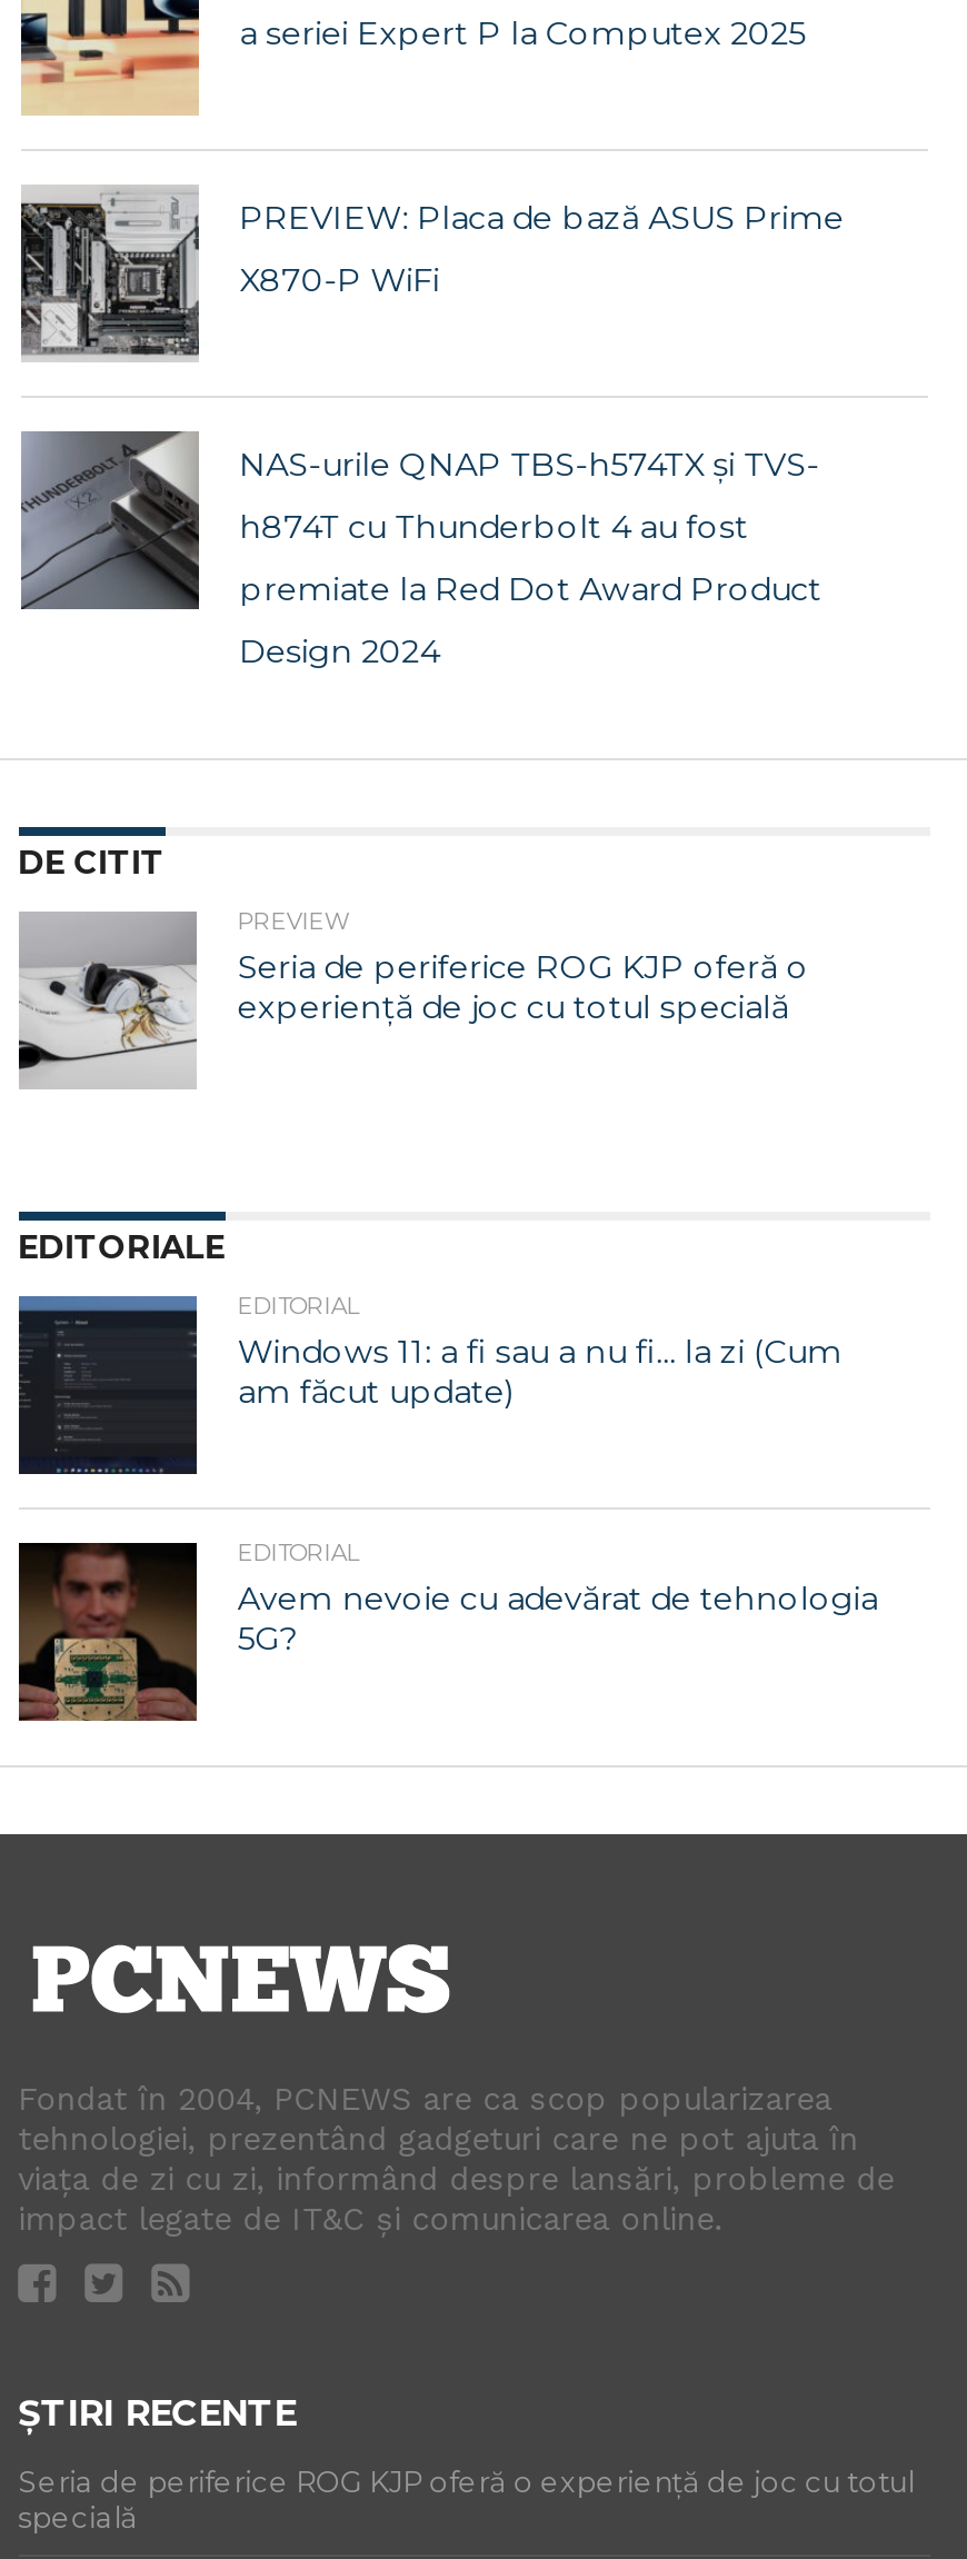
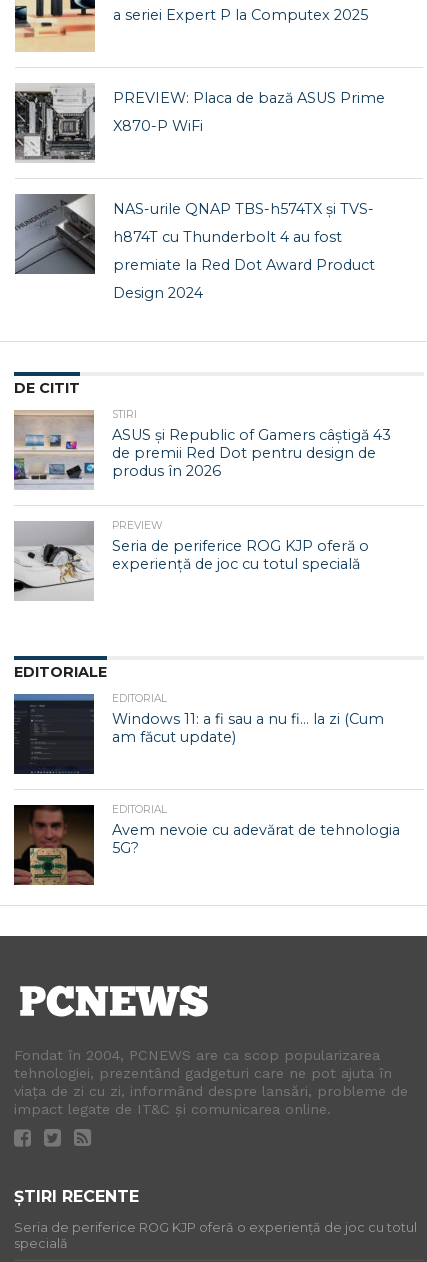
+ [image]
+ STIRI
+ ASUS și Republic of Gamers câștigă 43
+ de premii Red Dot pentru design de
+ produs în 2026
